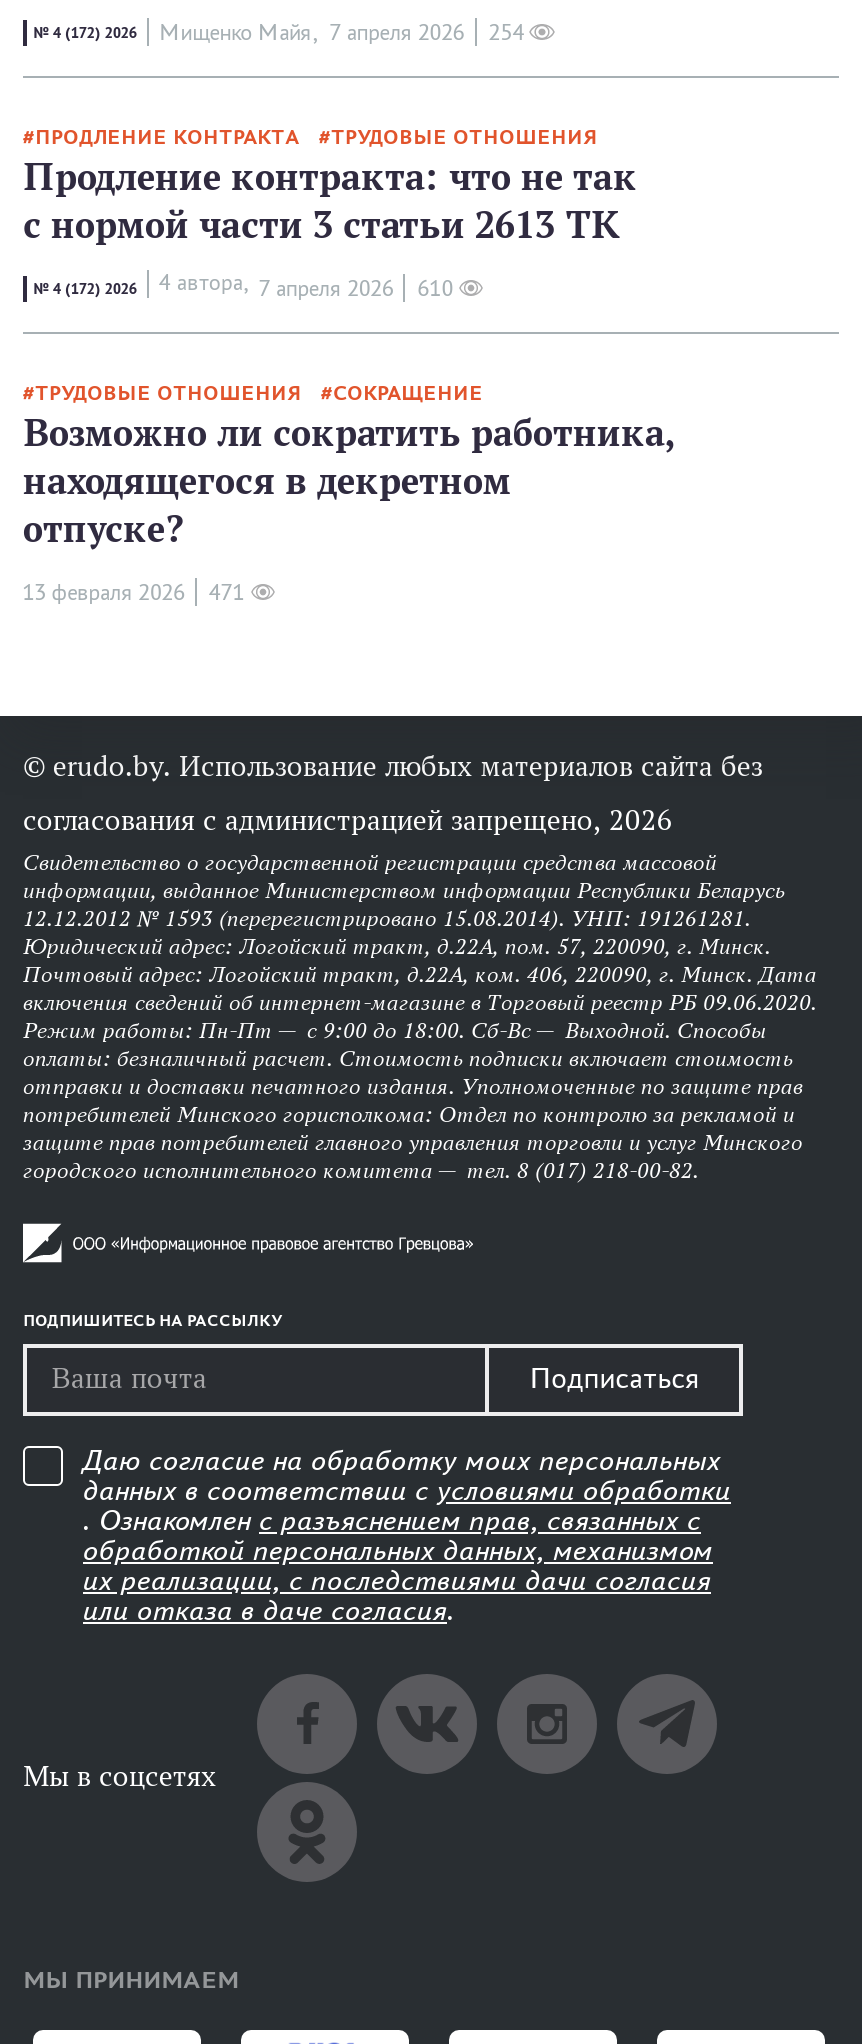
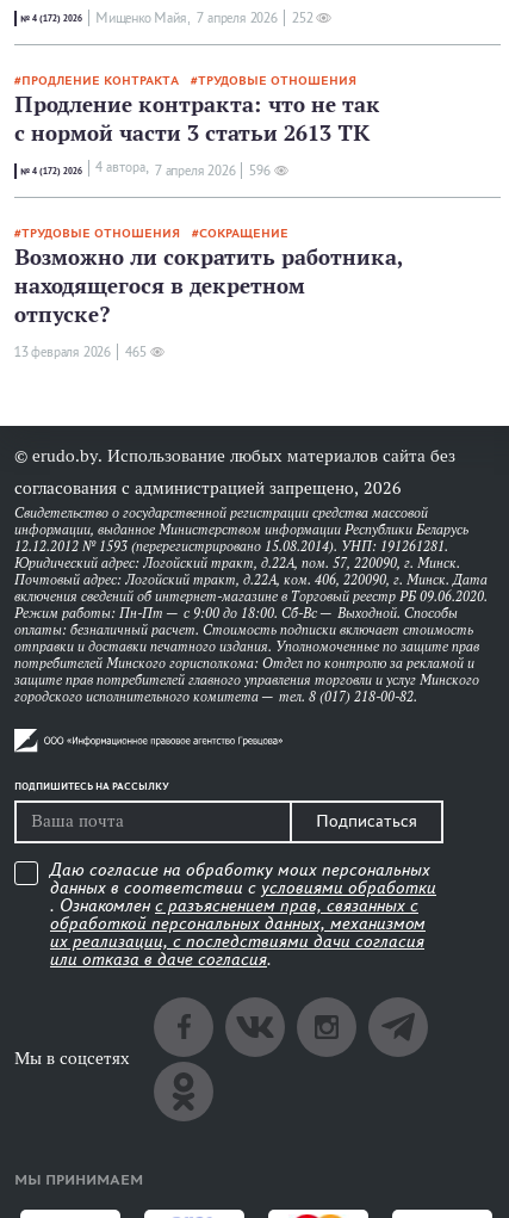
- 254
+ 252

- 610
+ 596

- 471
+ 465
